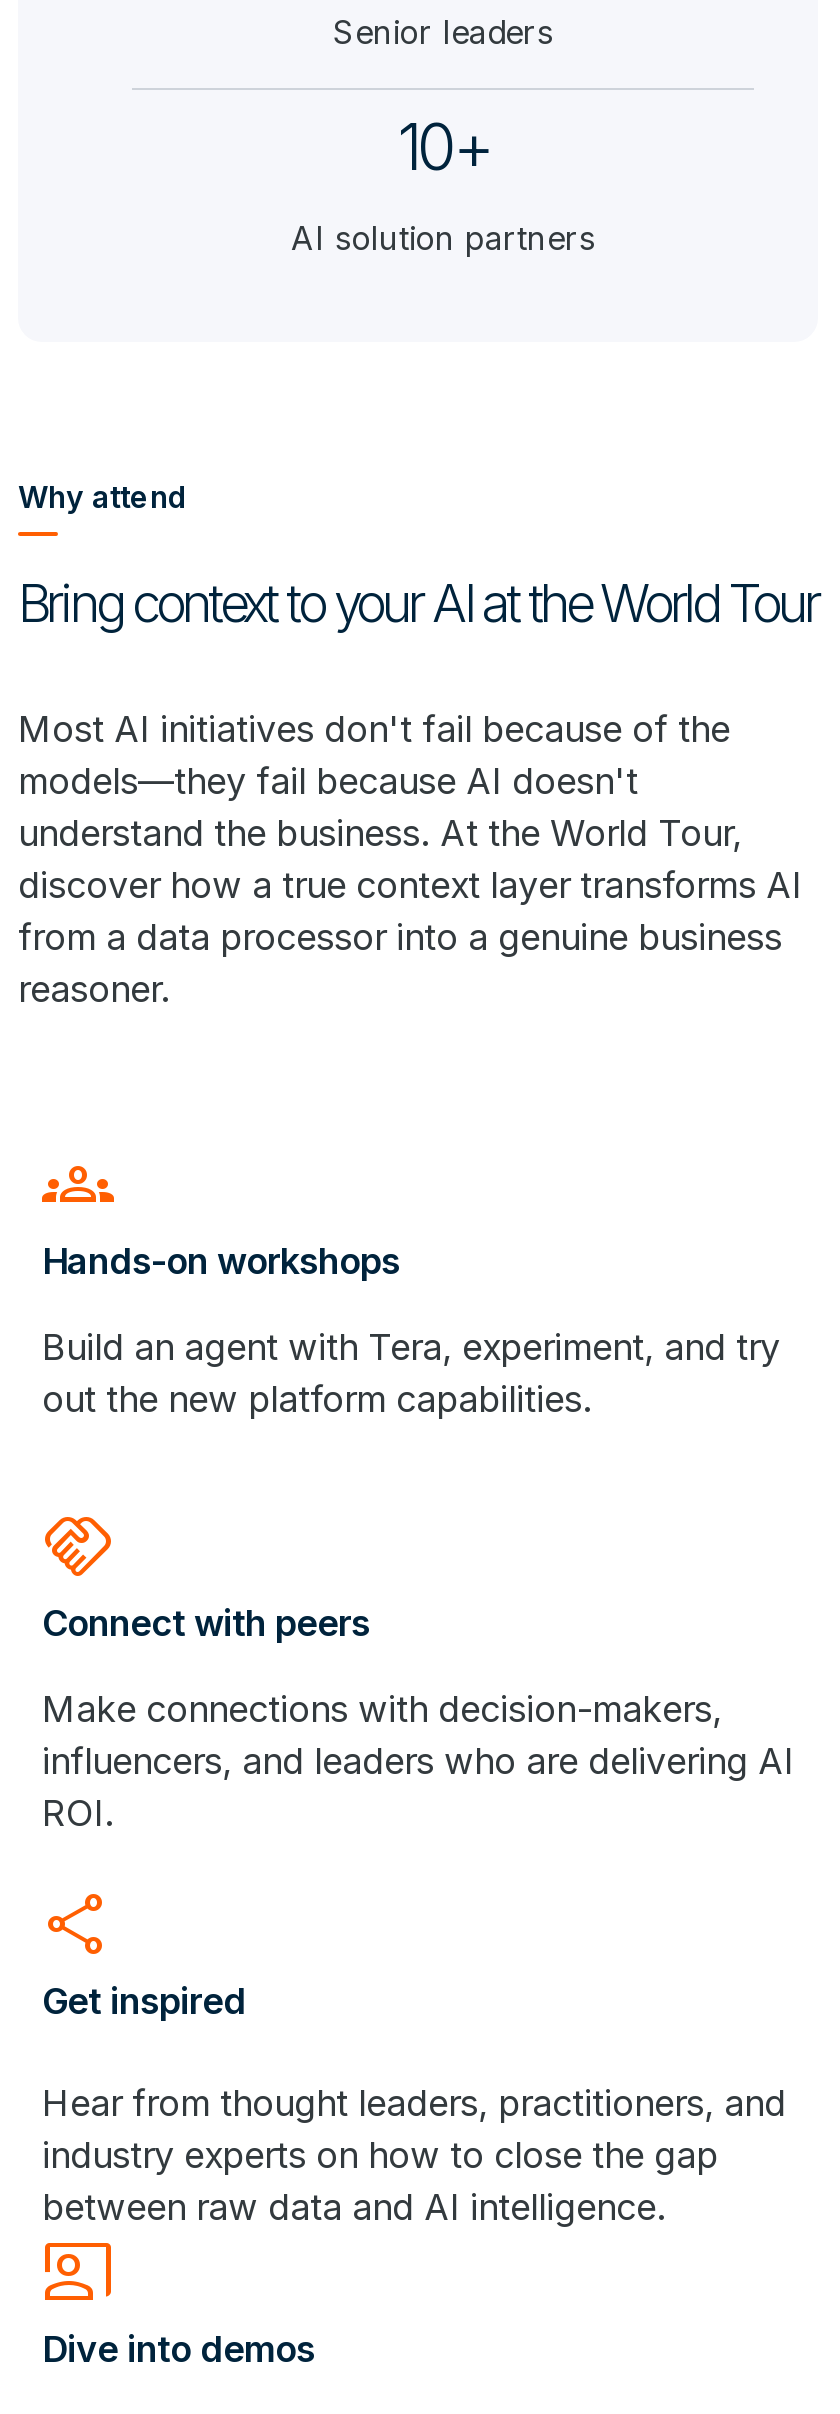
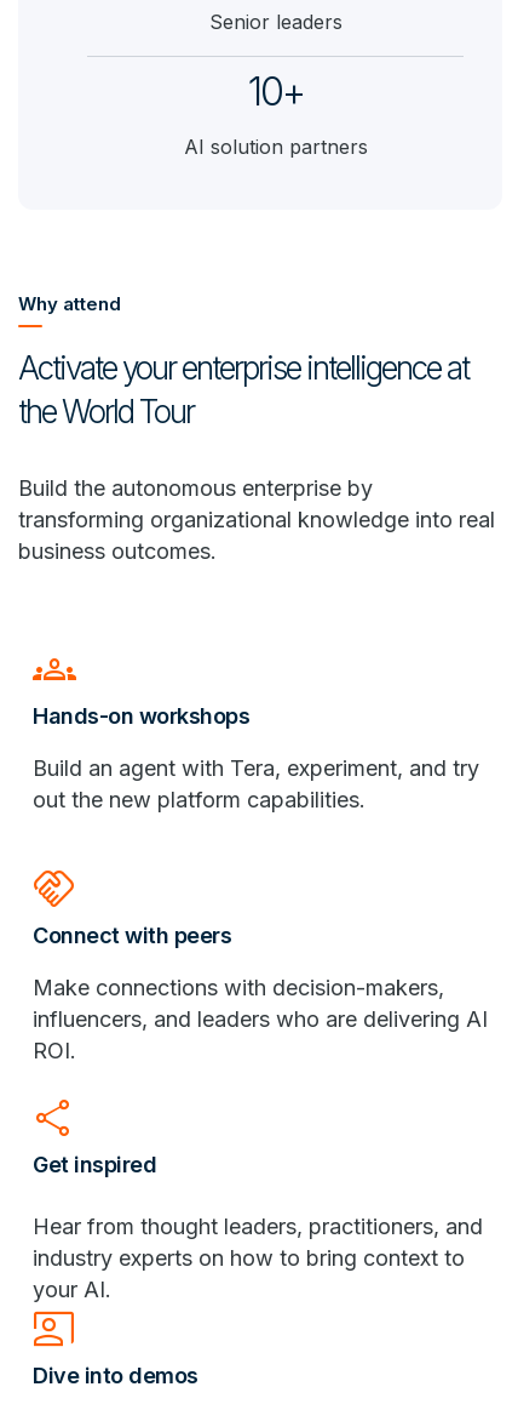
- Bring context to your AI at the World Tour
+ Activate your enterprise intelligence at
+ the World Tour

- Most AI initiatives don't fail because of the
- models—they fail because AI doesn't
- understand the business. At the World Tour,
- discover how a true context layer transforms AI
- from a data processor into a genuine business
- reasoner.
+ Build the autonomous enterprise by
+ transforming organizational knowledge into real
+ business outcomes.

- industry experts on how to close the gap
- between raw data and AI intelligence.
+ industry experts on how to bring context to
+ your AI.
